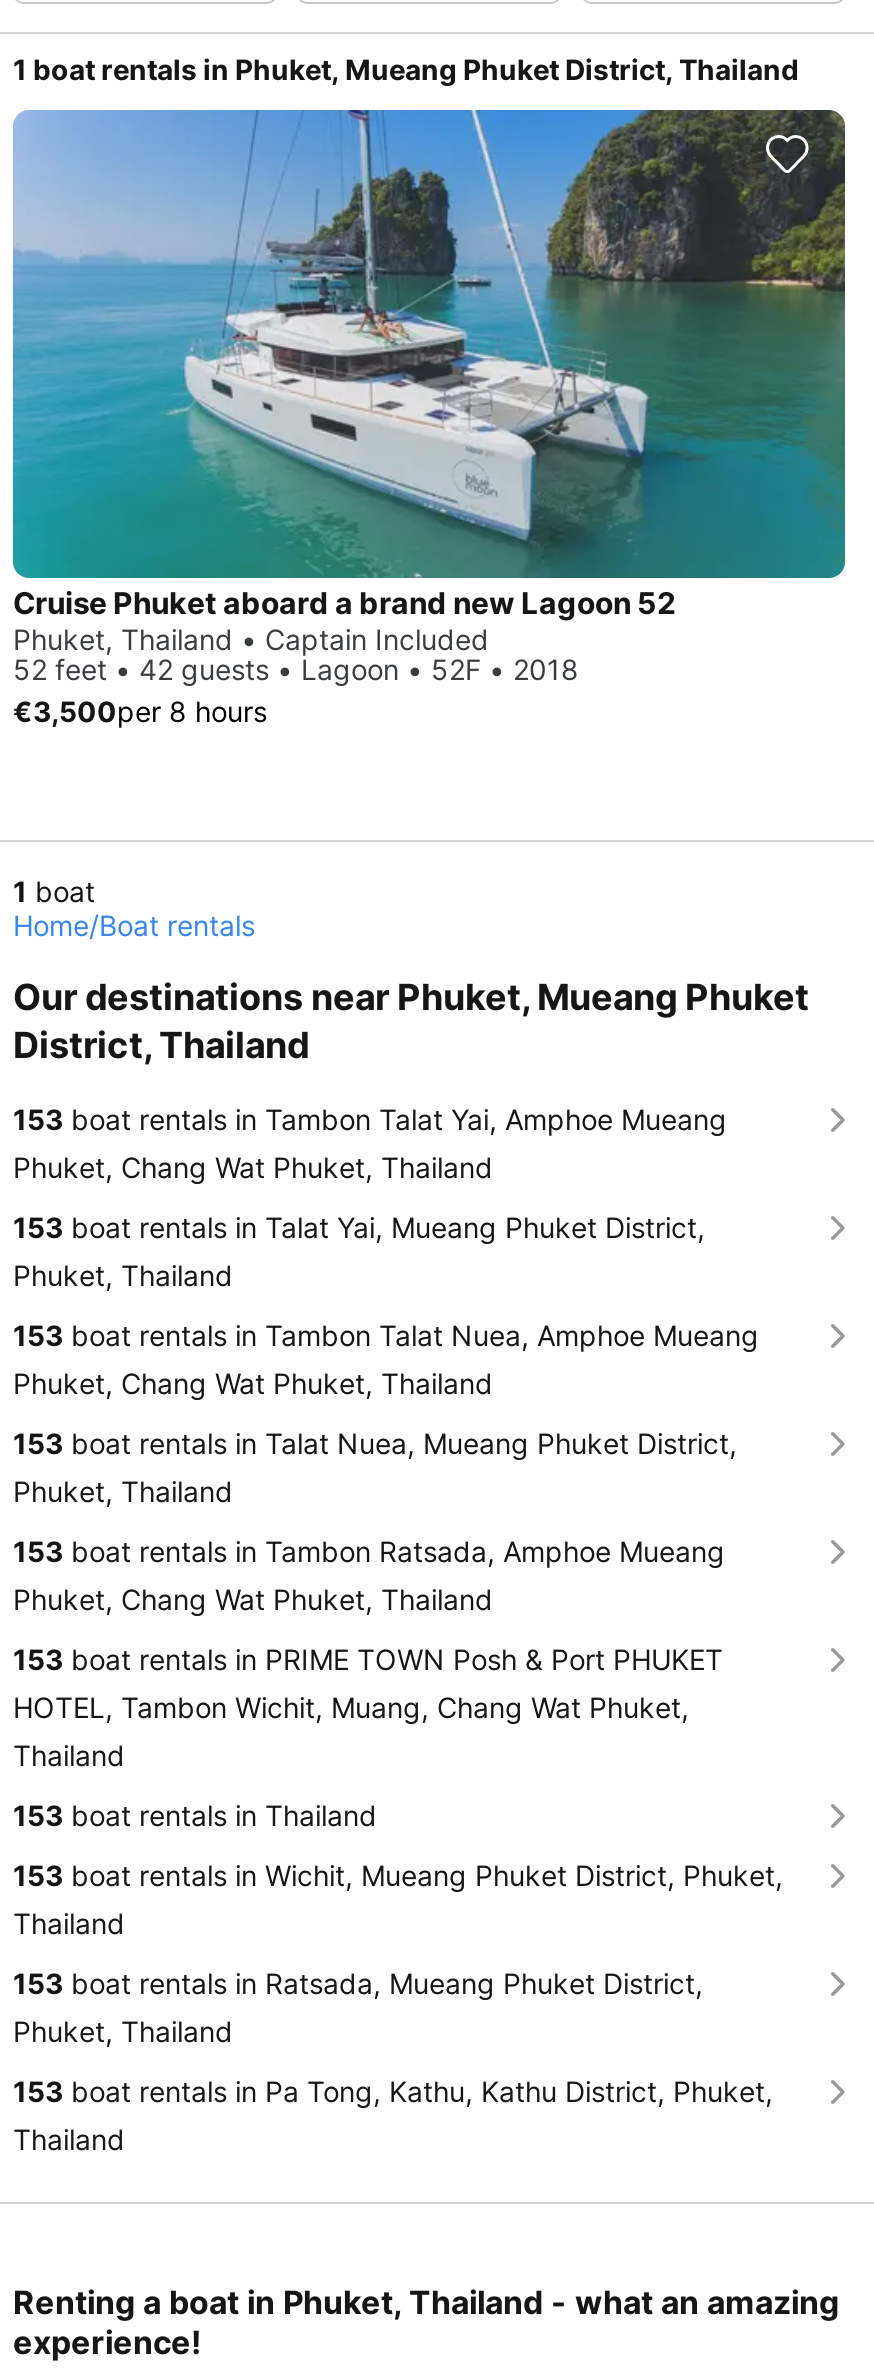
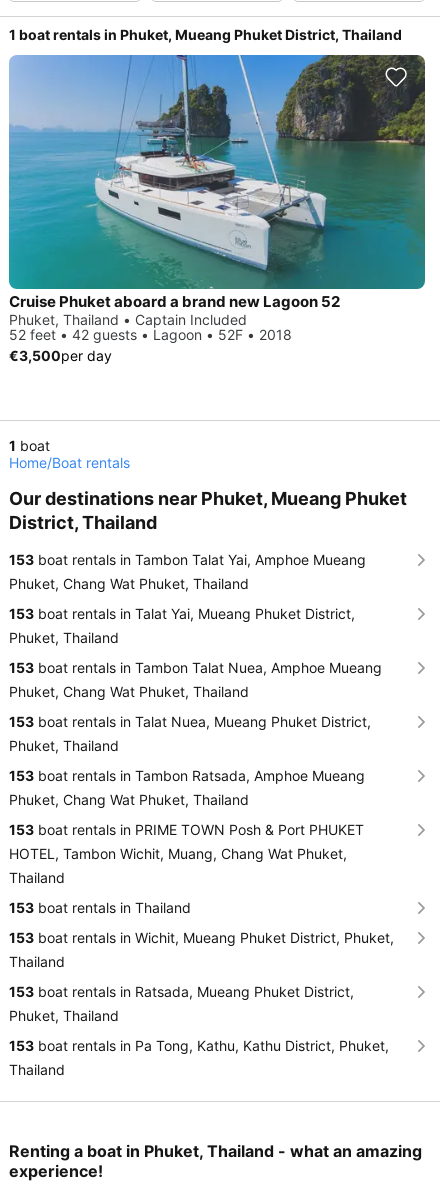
- €3,500per 8 hours
+ €3,500per day
